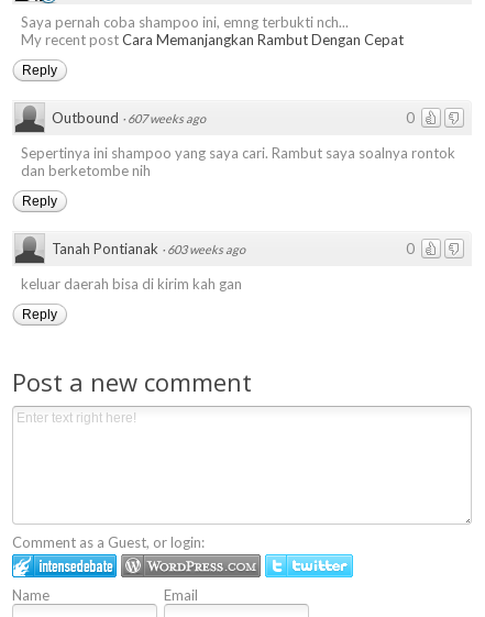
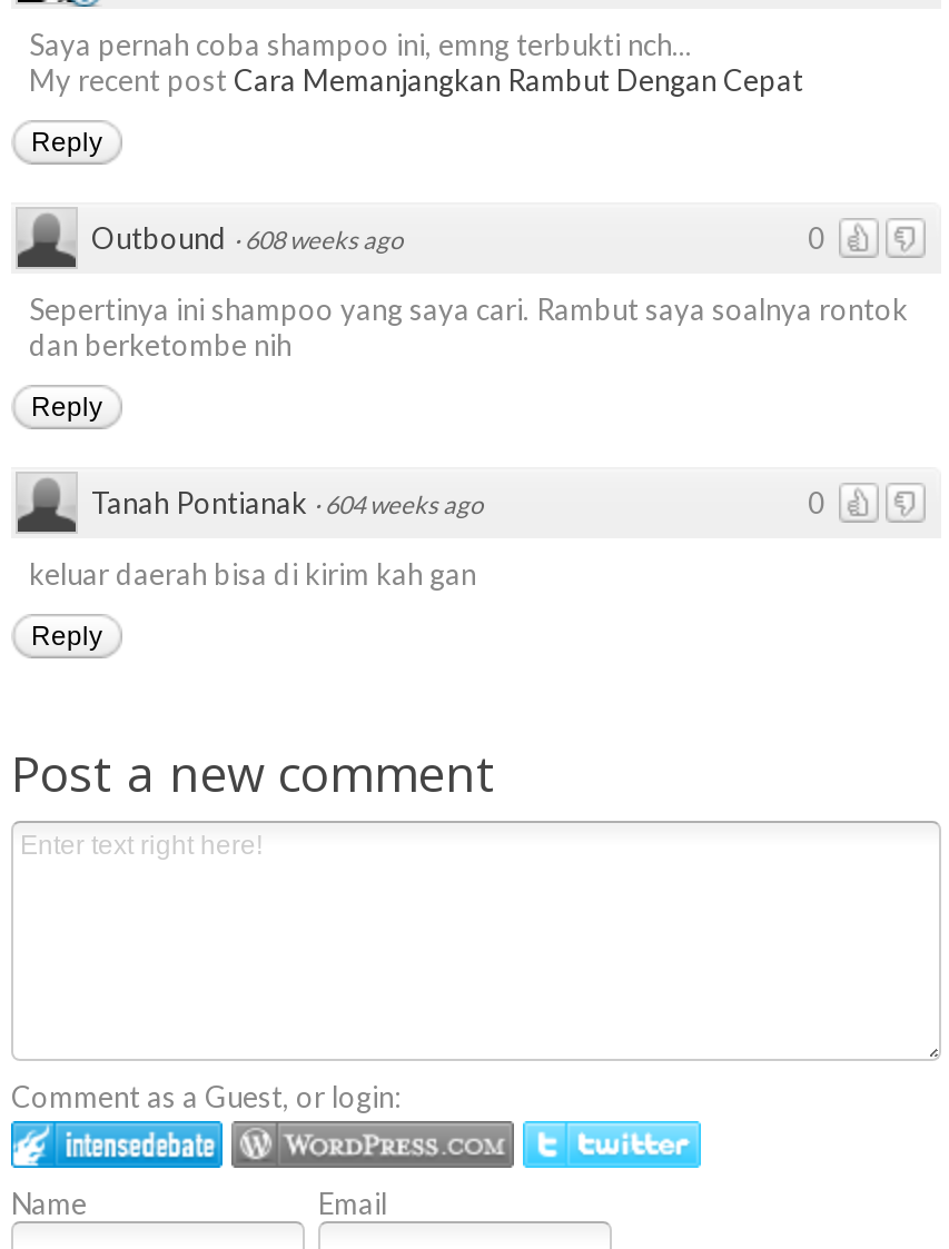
- Outbound · 607 weeks ago
+ Outbound · 608 weeks ago

- Tanah Pontianak · 603 weeks ago
+ Tanah Pontianak · 604 weeks ago
